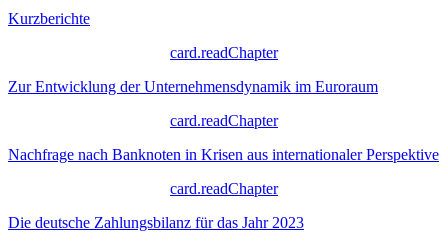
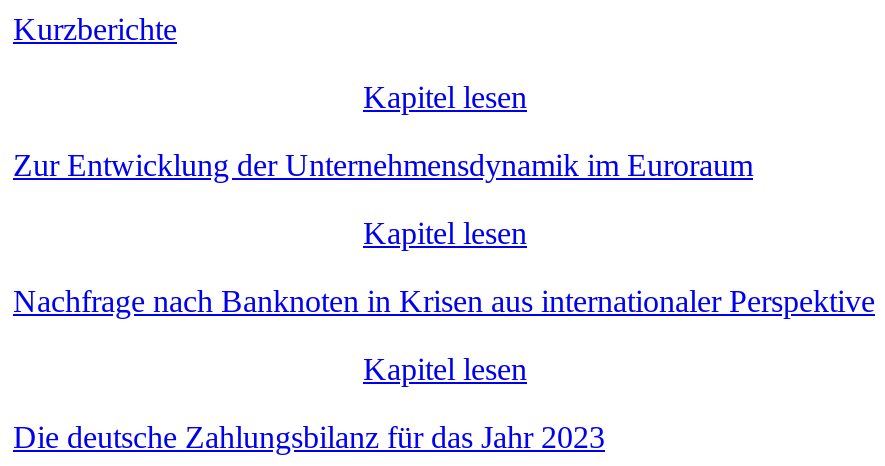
- card.readChapter
+ Kapitel lesen

- card.readChapter
+ Kapitel lesen

- card.readChapter
+ Kapitel lesen
